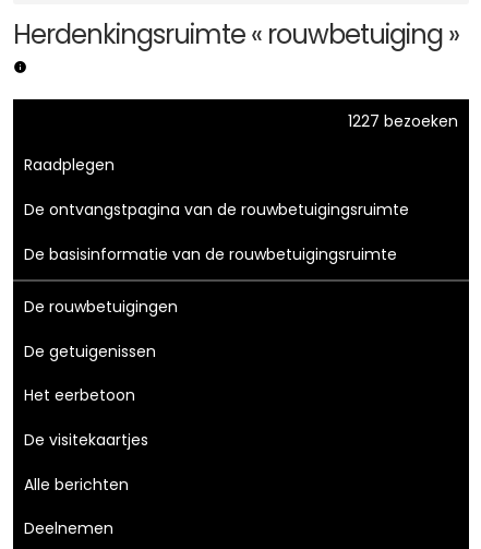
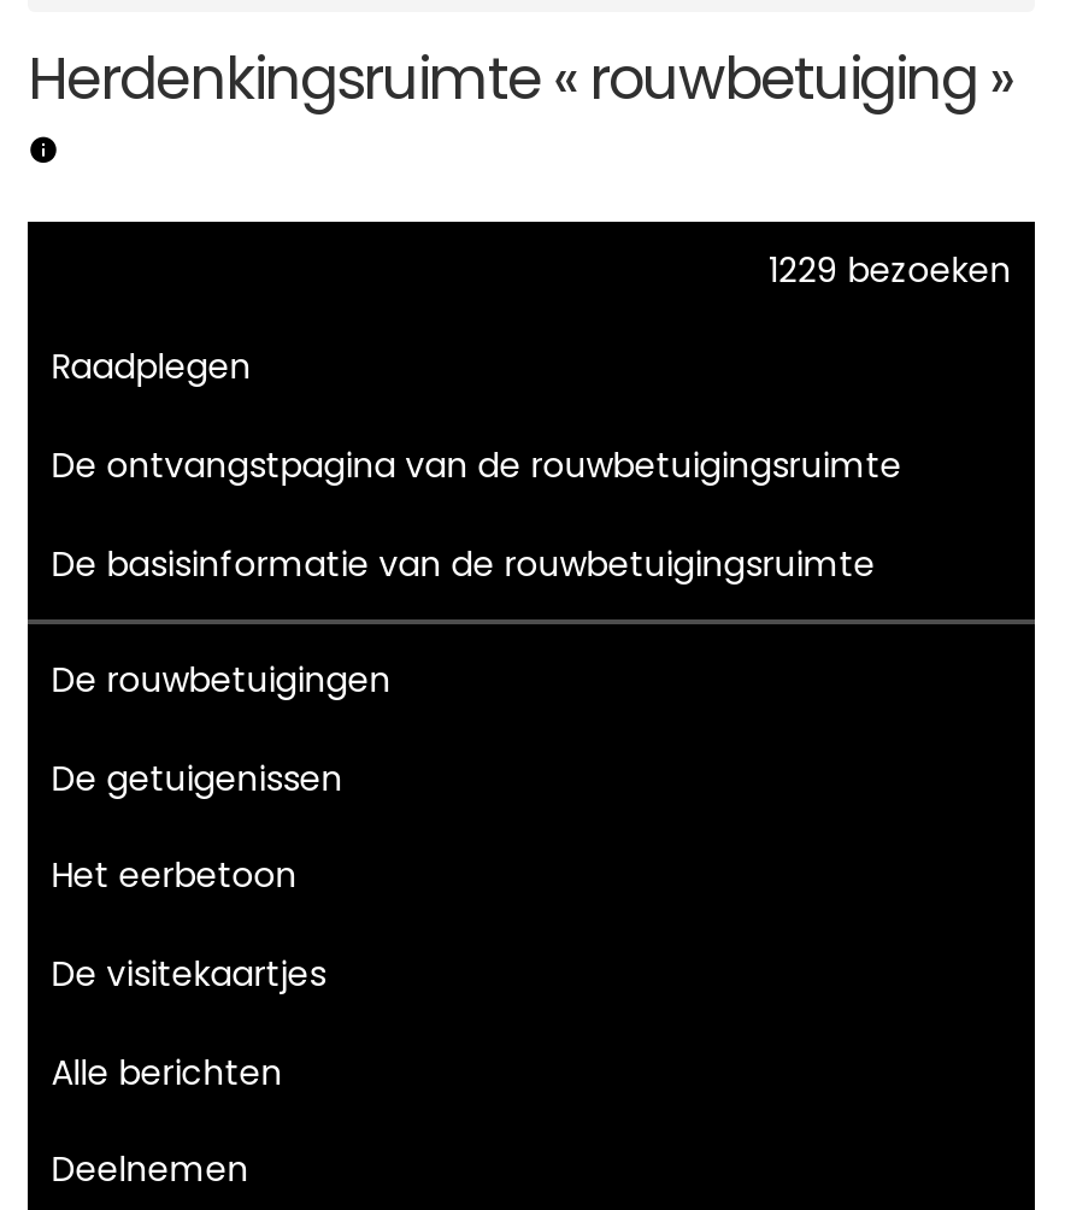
- 1227 bezoeken
+ 1229 bezoeken
